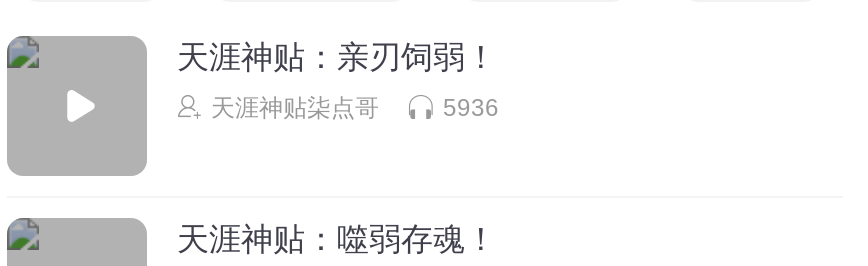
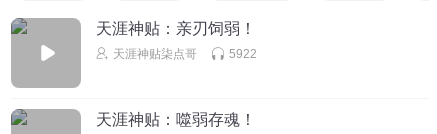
- 5936
+ 5922
